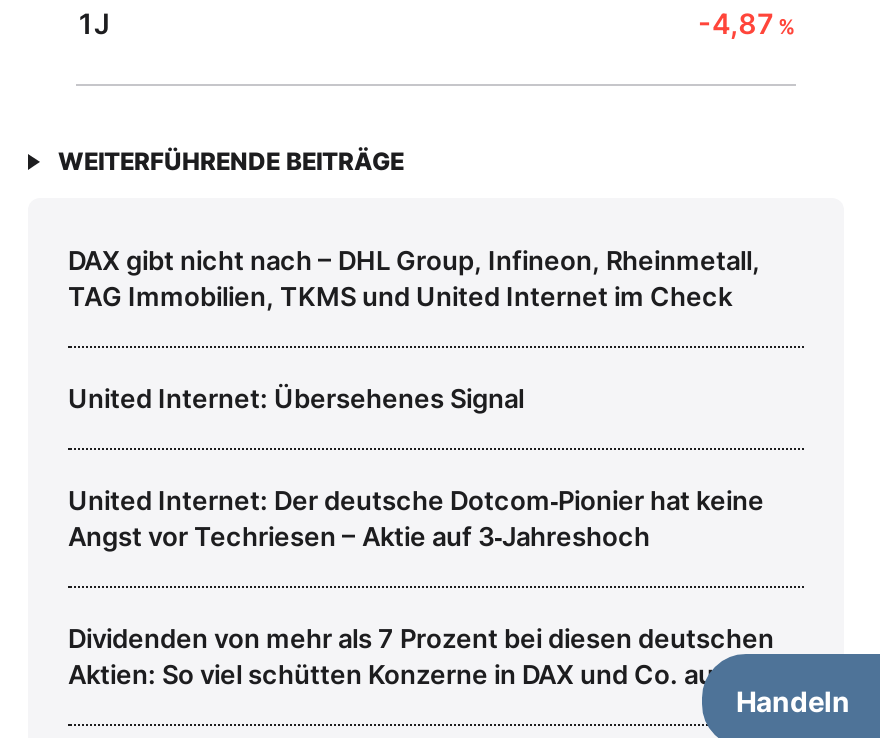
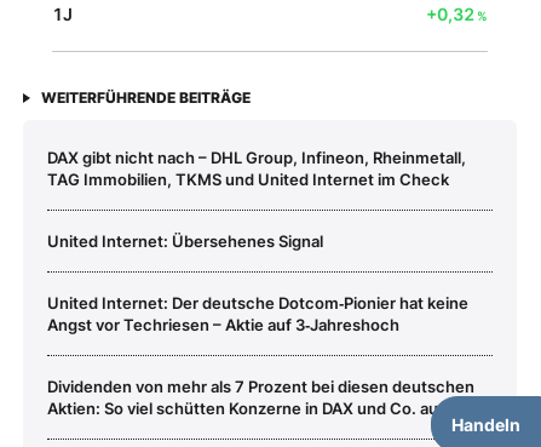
- -4,87%
+ +0,32%
